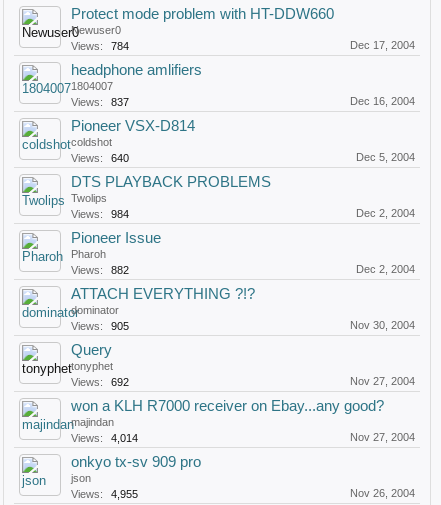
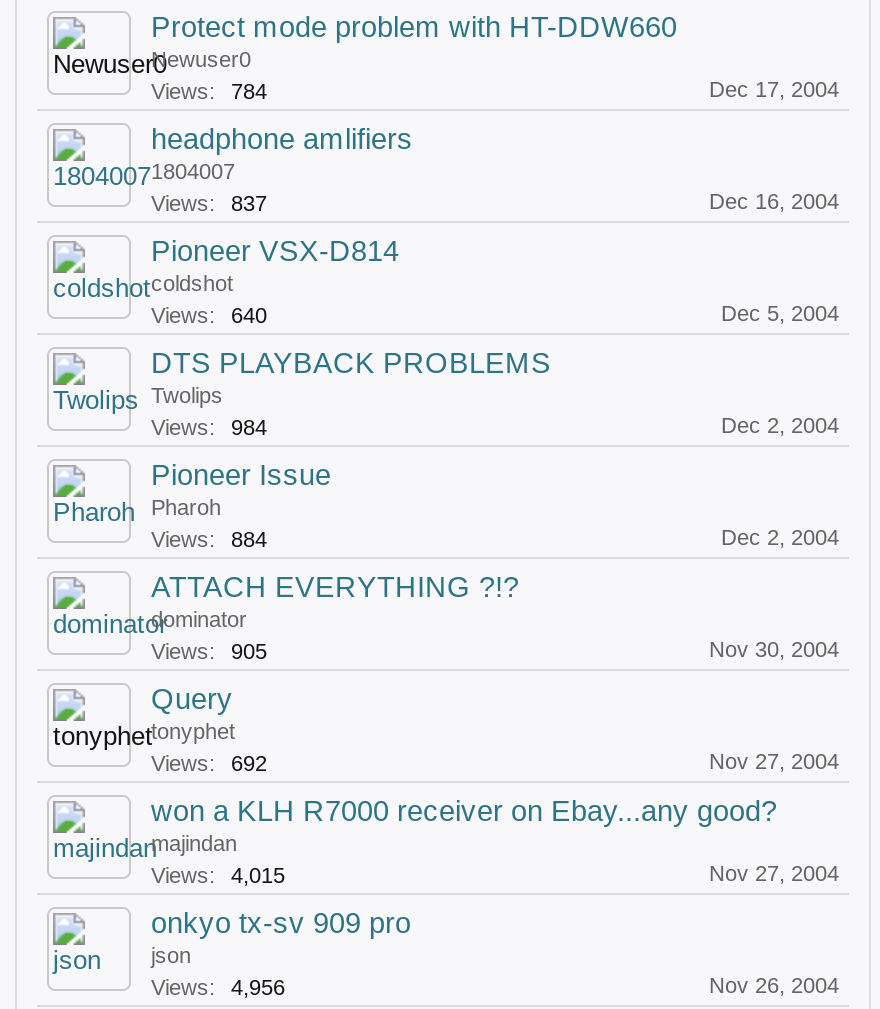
- Views: 882
+ Views: 884

- Views: 4,014
+ Views: 4,015

- Views: 4,955
+ Views: 4,956
